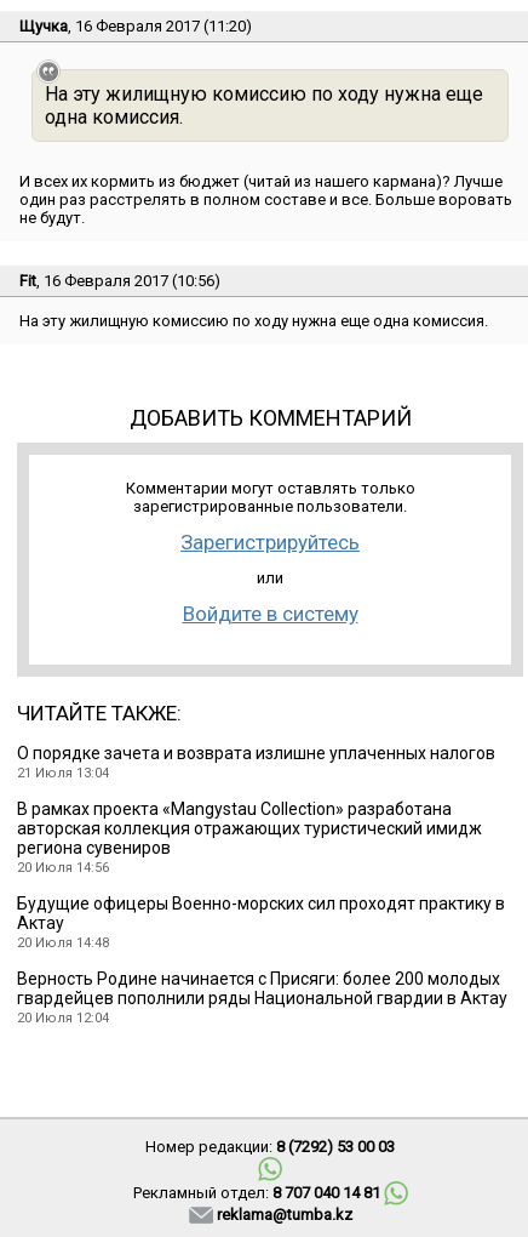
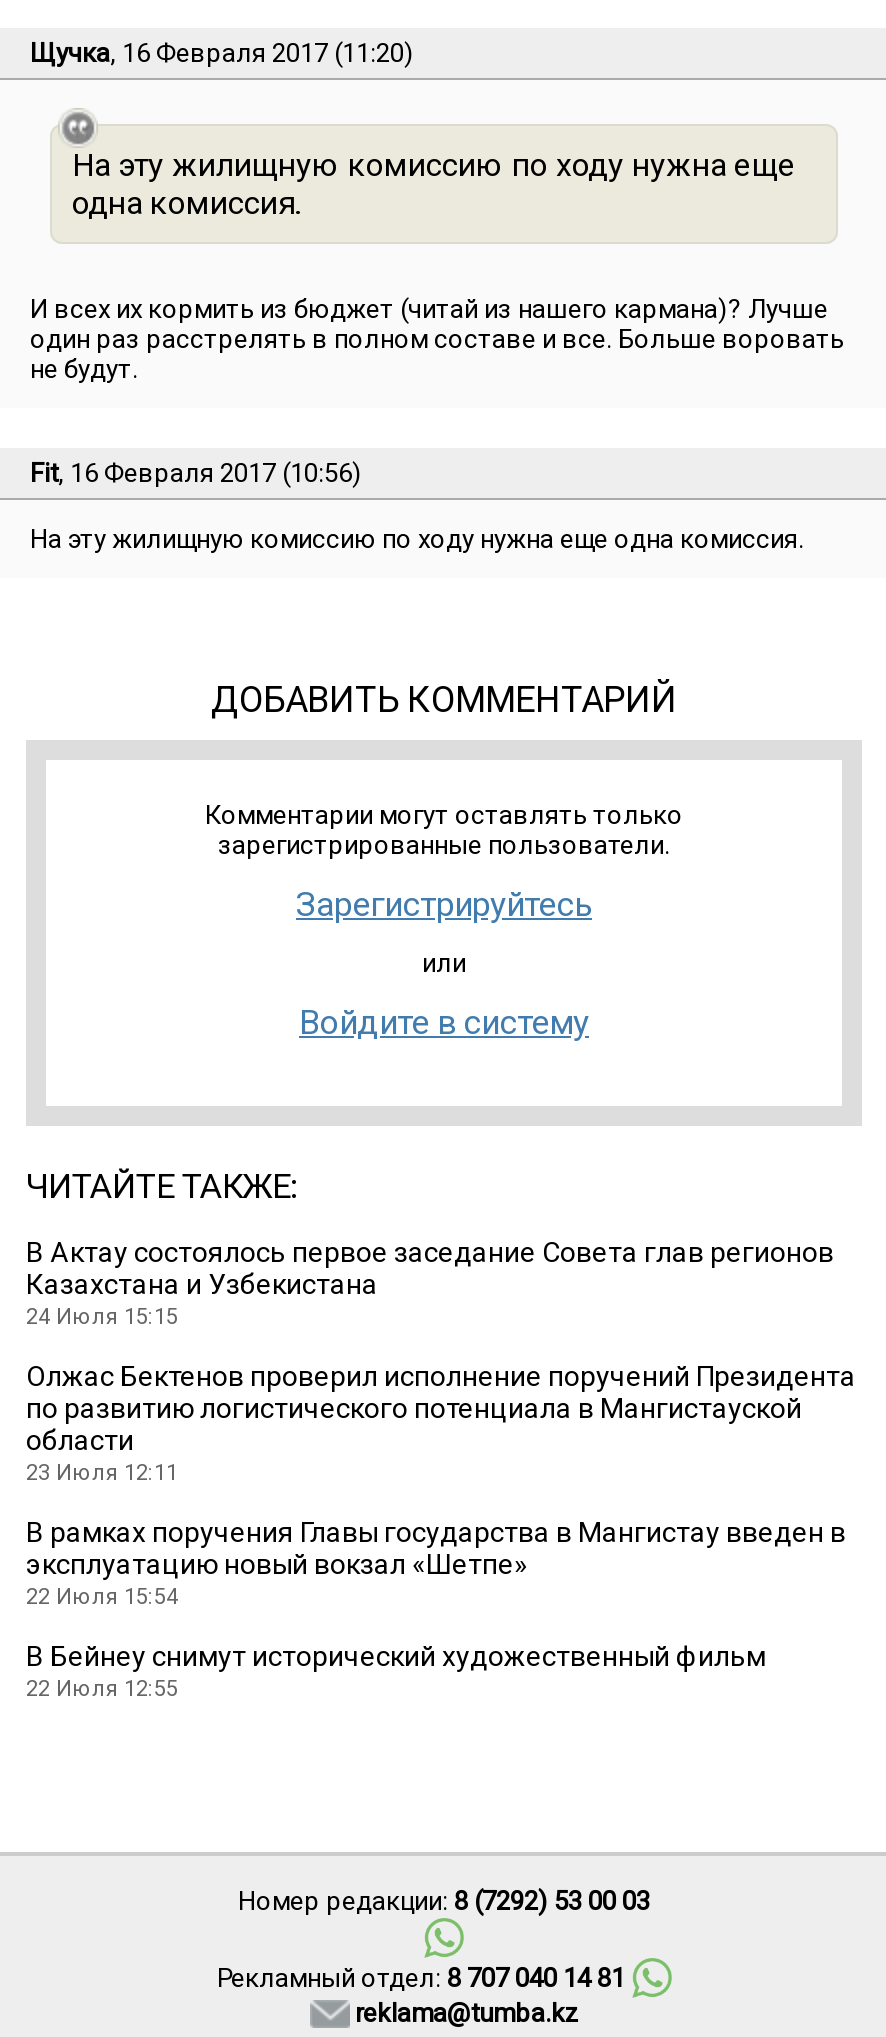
- О порядке зачета и возврата излишне уплаченных налогов
- 21 Июля 13:04
+ В Актау состоялось первое заседание Совета глав регионов
+ Казахстана и Узбекистана
+ 24 Июля 15:15

- В рамках проекта «Mangystau Collection» разработана
- авторская коллекция отражающих туристический имидж
- региона сувениров
- 20 Июля 14:56
+ Олжас Бектенов проверил исполнение поручений Президента
+ по развитию логистического потенциала в Мангистауской
+ области
+ 23 Июля 12:11

- Будущие офицеры Военно-морских сил проходят практику в
- Актау
- 20 Июля 14:48
+ В рамках поручения Главы государства в Мангистау введен в
+ эксплуатацию новый вокзал «Шетпе»
+ 22 Июля 15:54

- Верность Родине начинается с Присяги: более 200 молодых
- гвардейцев пополнили ряды Национальной гвардии в Актау
- 20 Июля 12:04
+ В Бейнеу снимут исторический художественный фильм
+ 22 Июля 12:55
